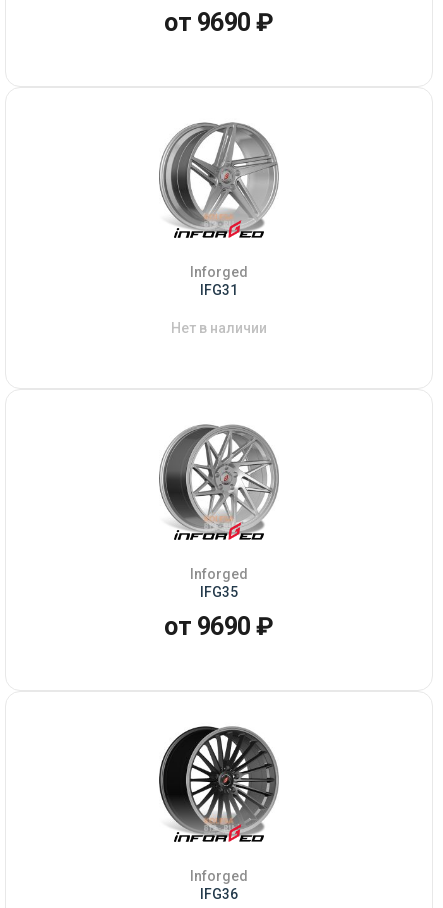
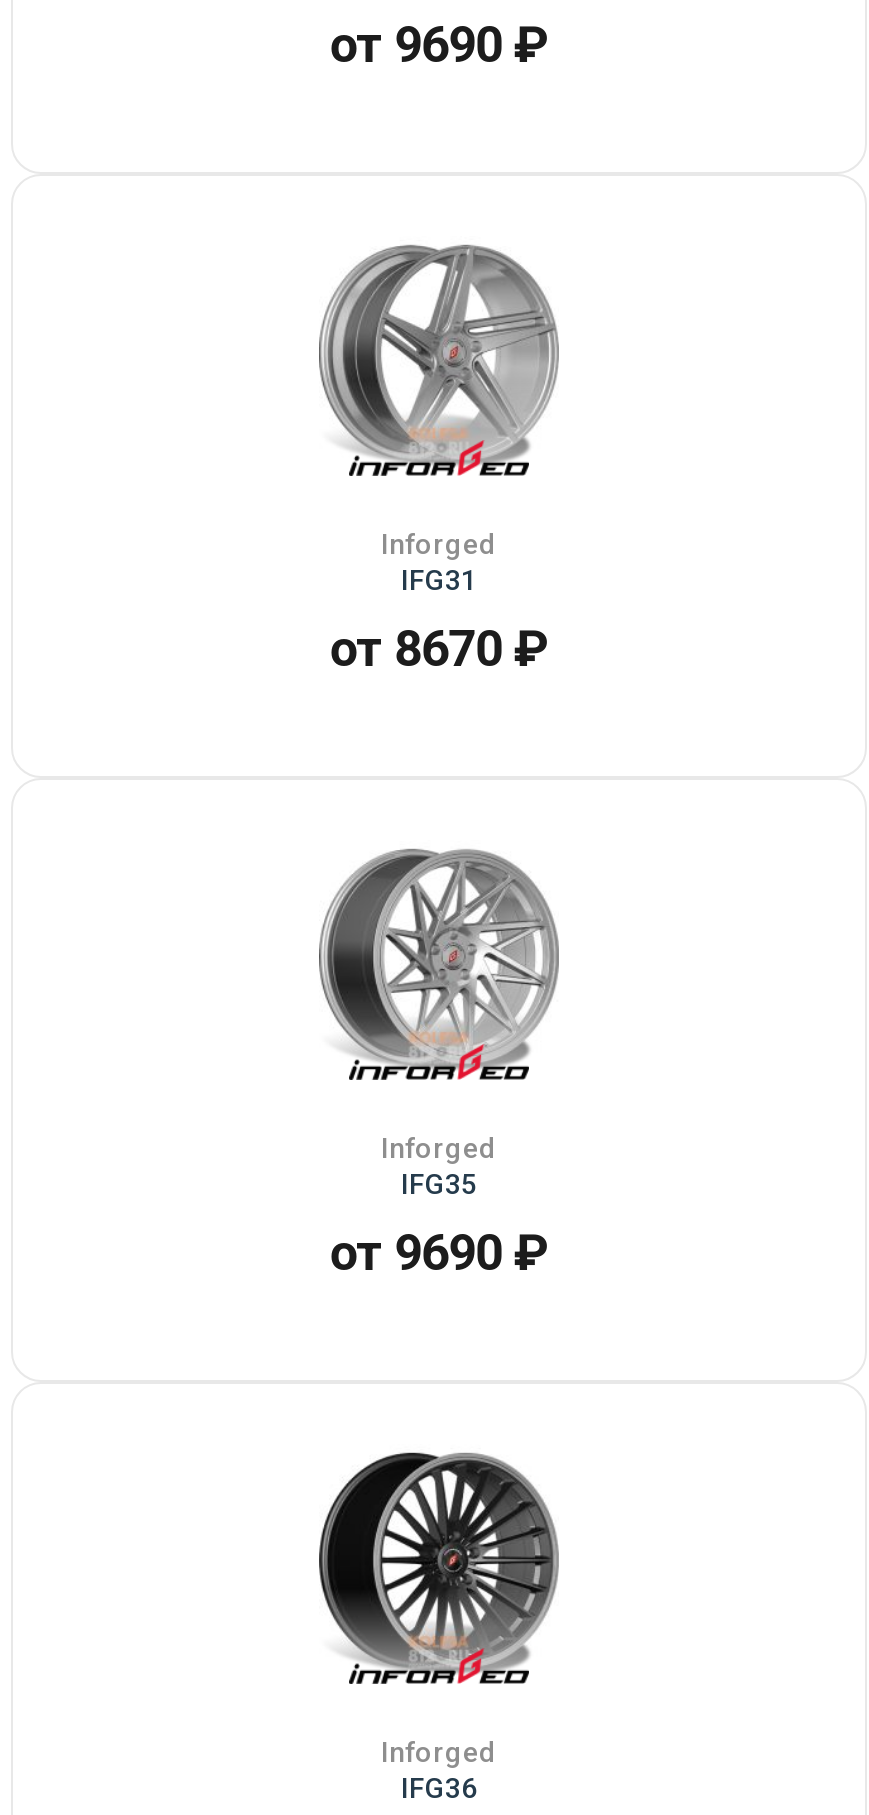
- Нет в наличии
+ от 8670 ₽
